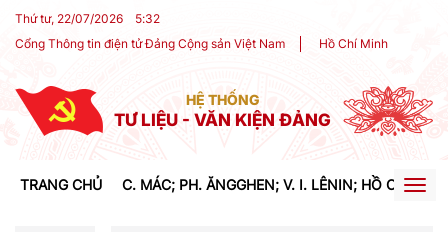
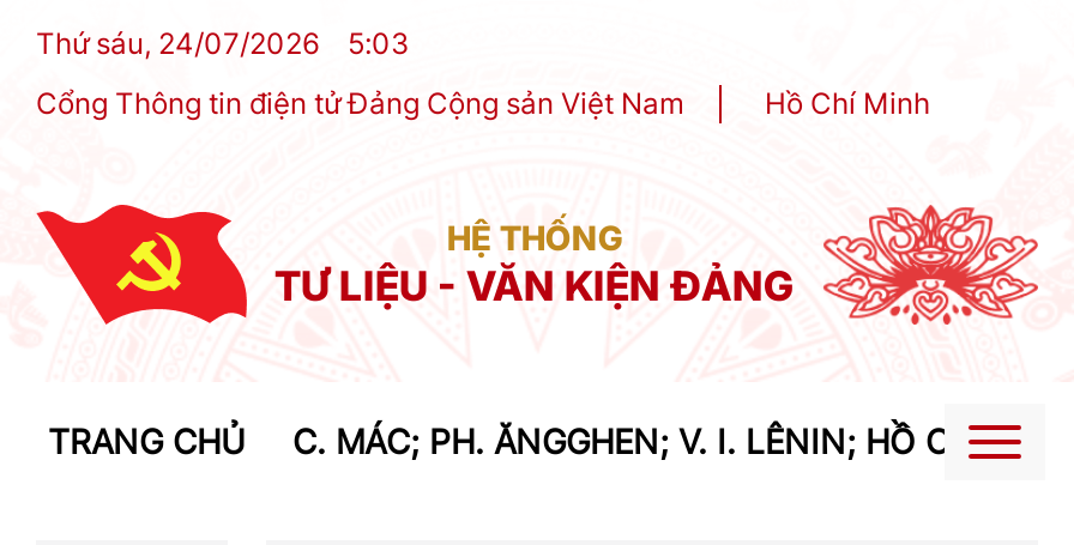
- Thứ tư, 22/07/2026
+ Thứ sáu, 24/07/2026

- 5:32
+ 5:03
